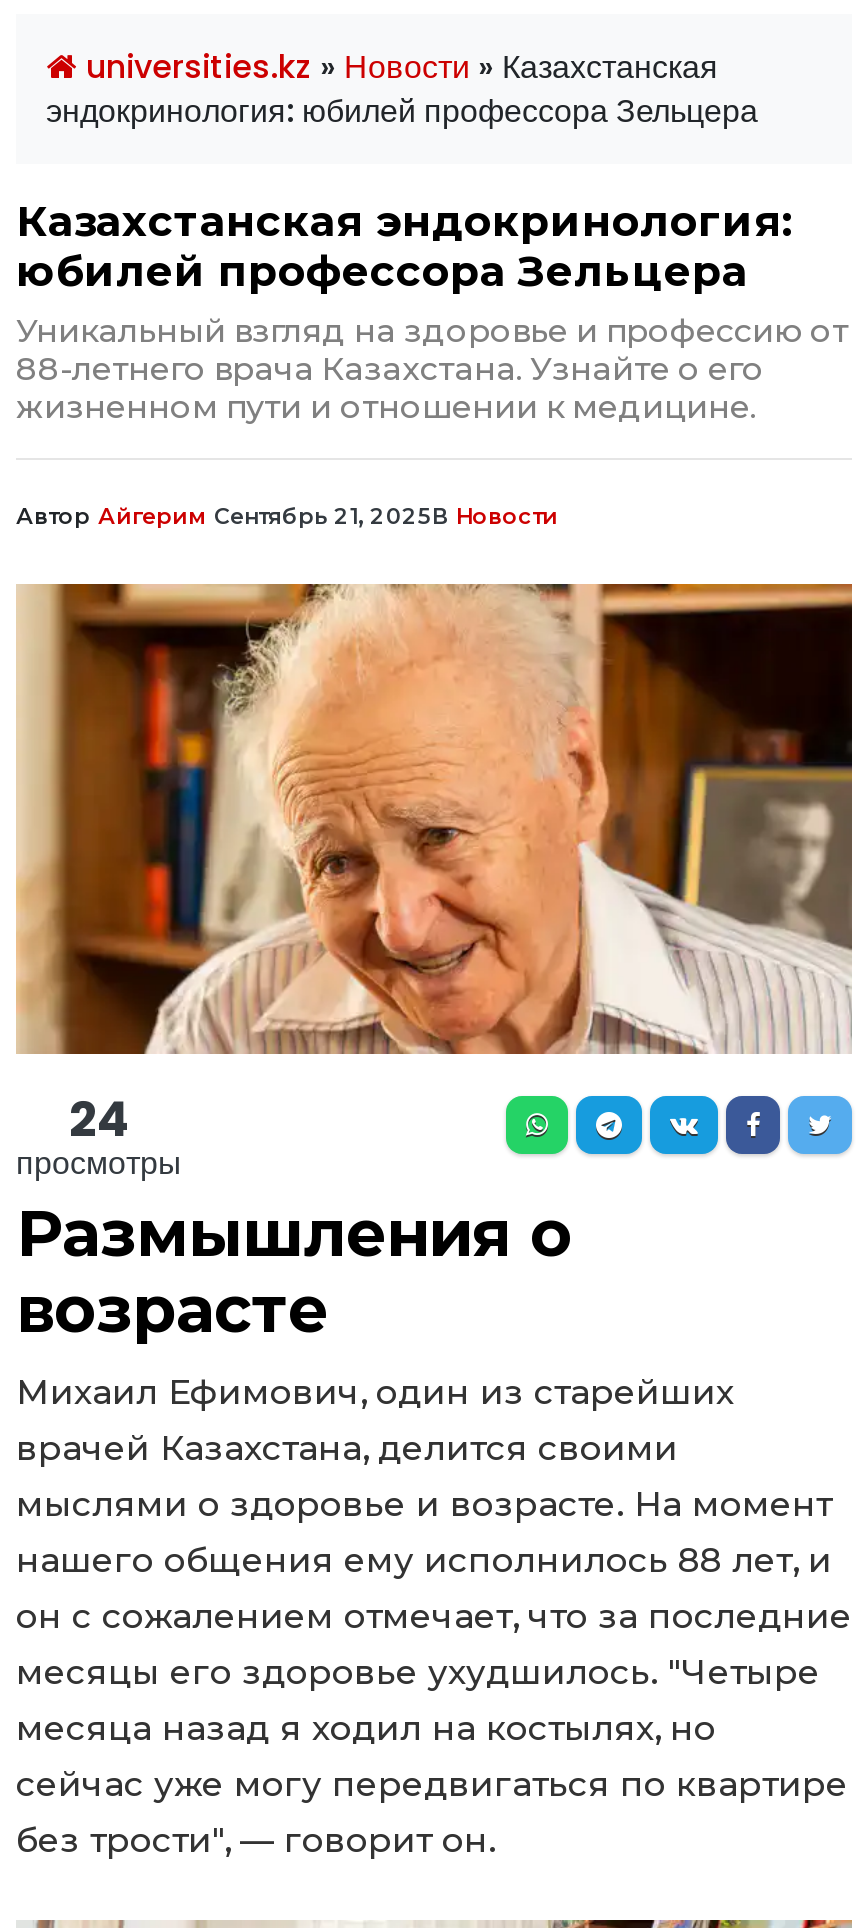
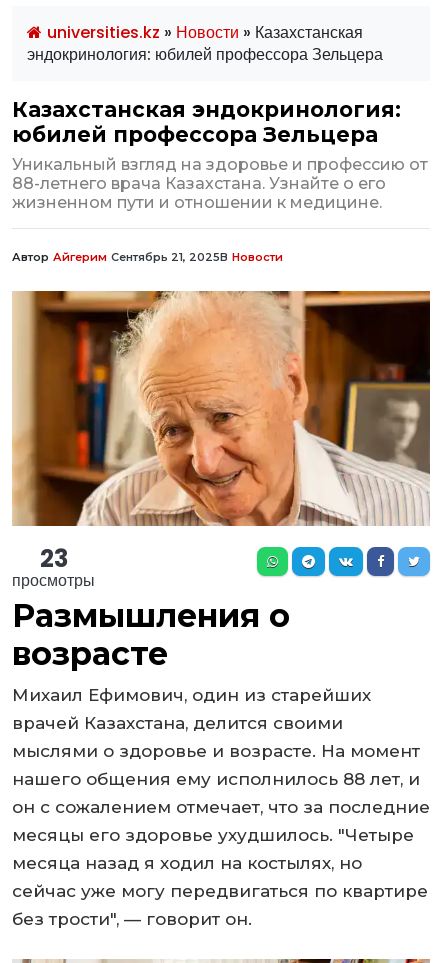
- 24
+ 23
